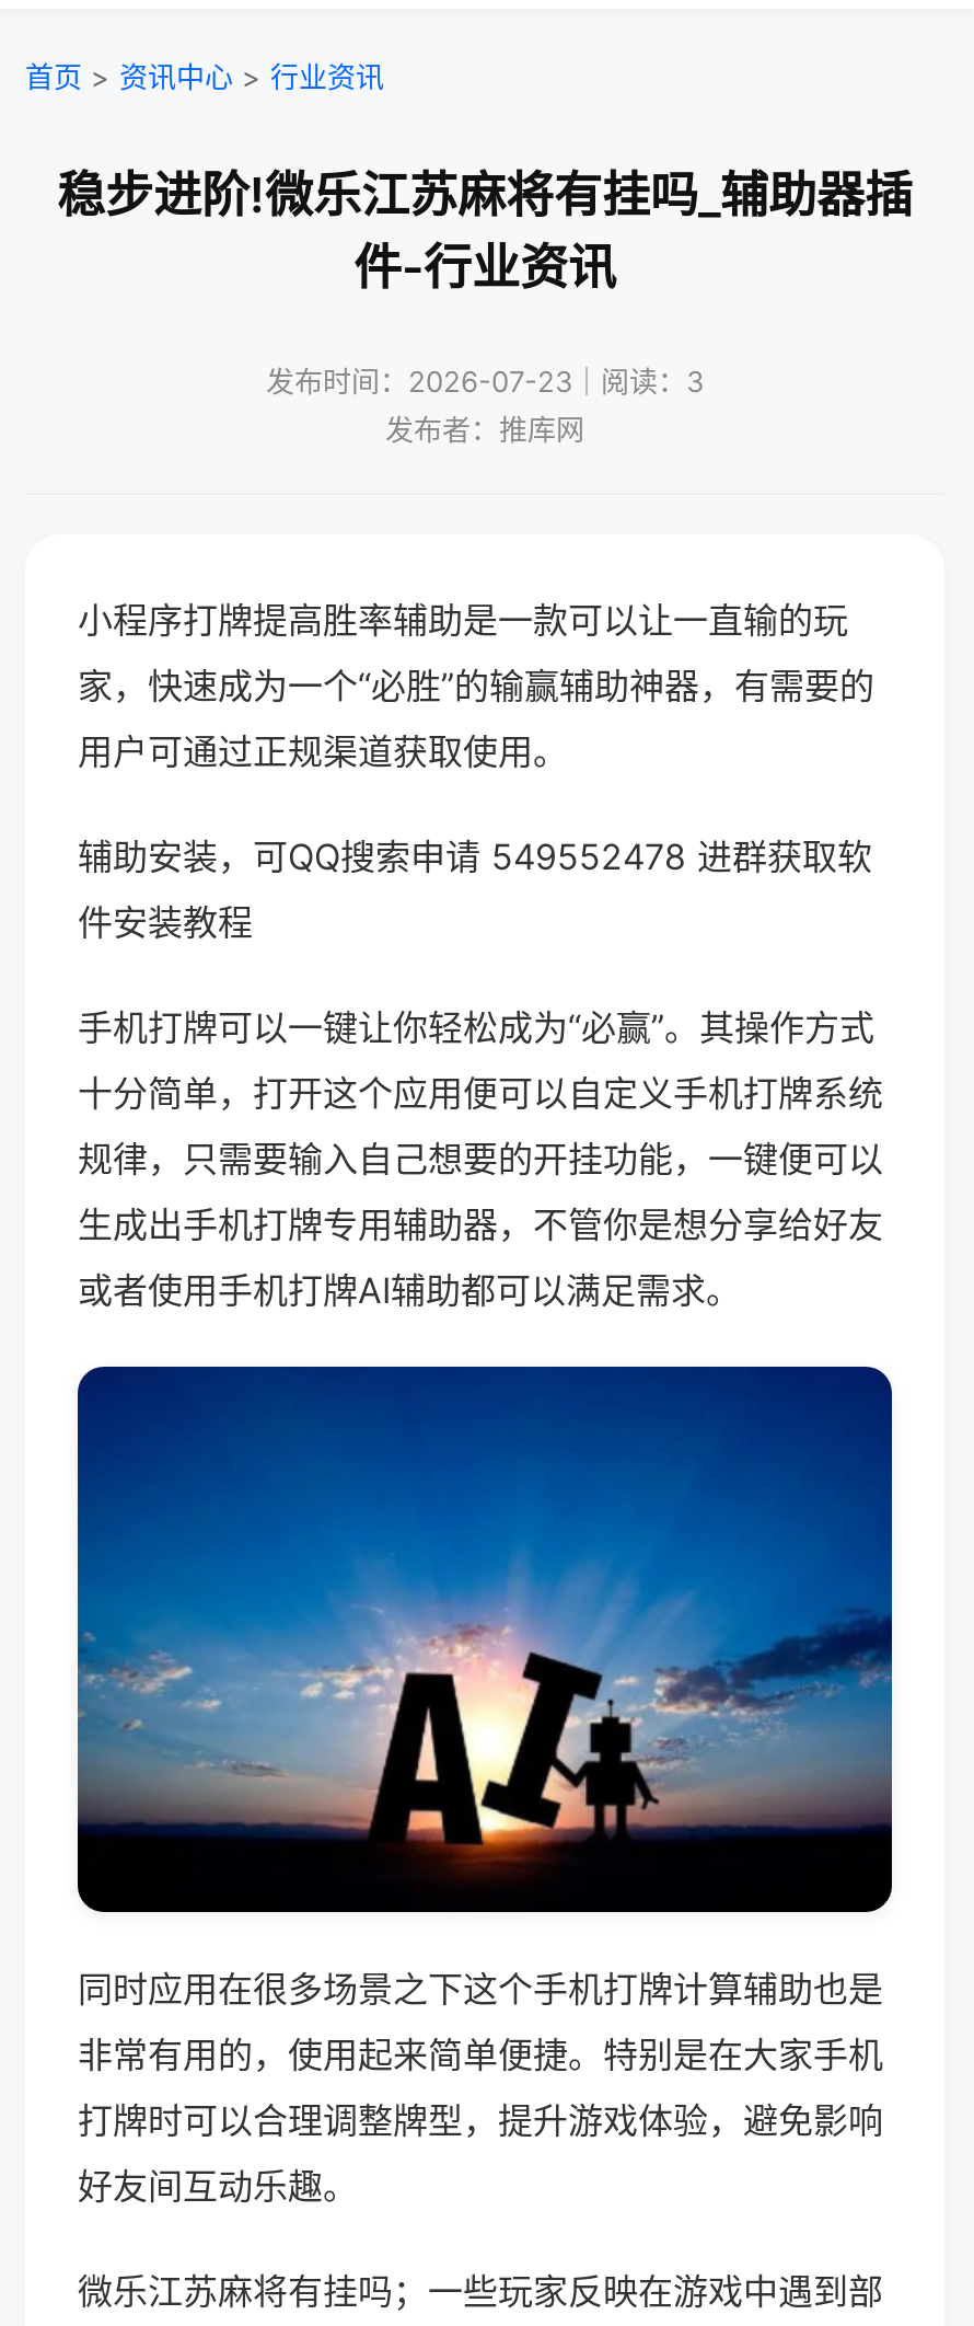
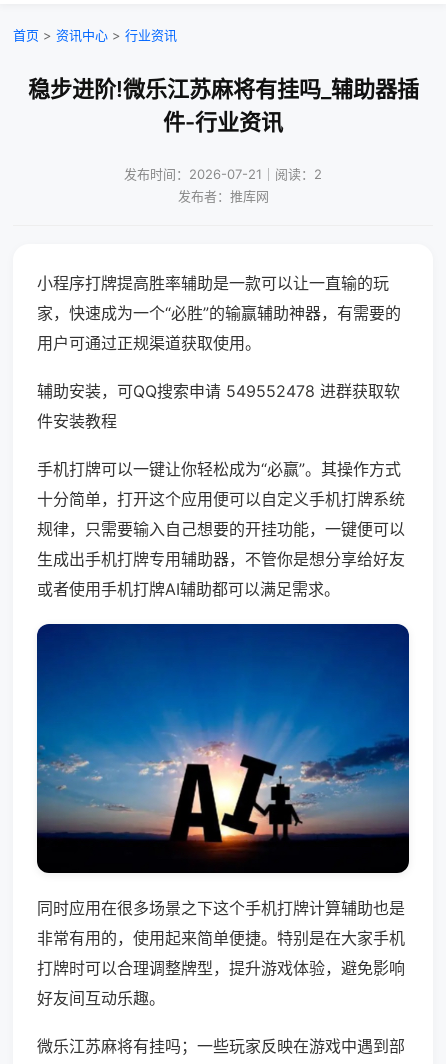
- 发布时间：2026-07-23｜阅读：3
+ 发布时间：2026-07-21｜阅读：2
